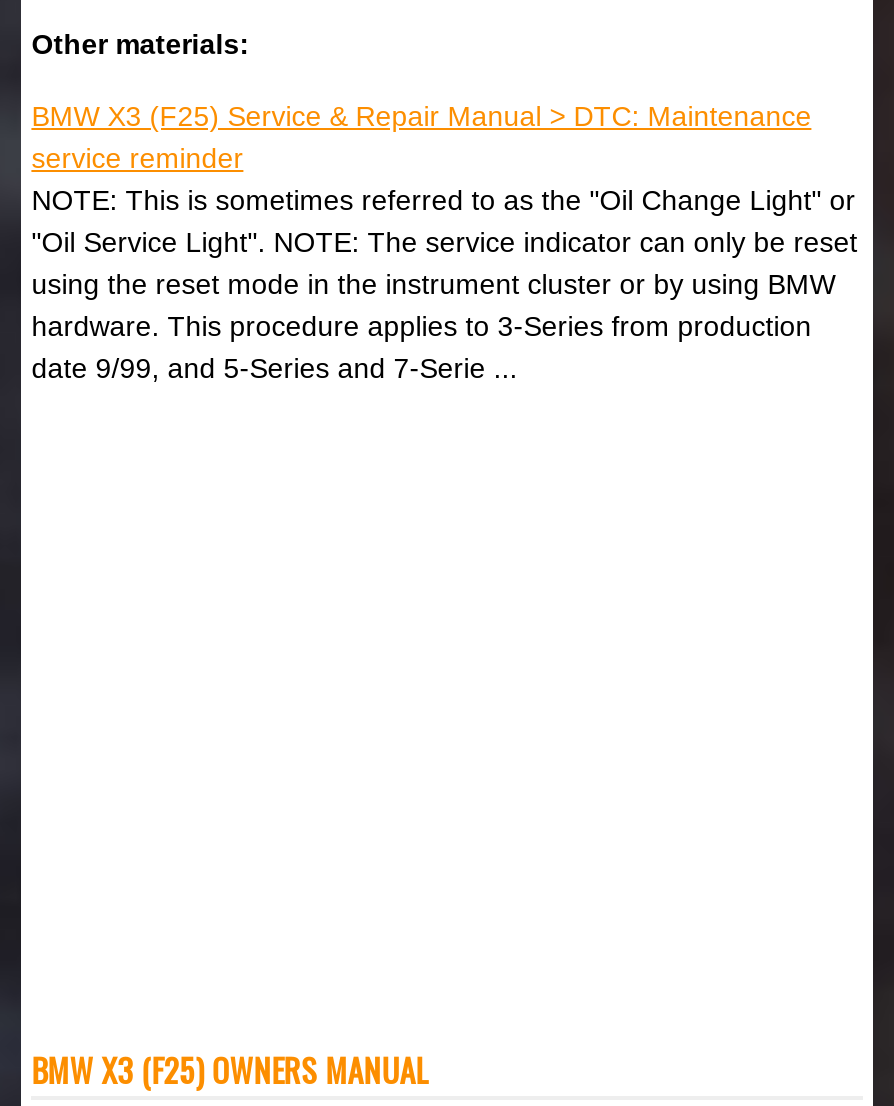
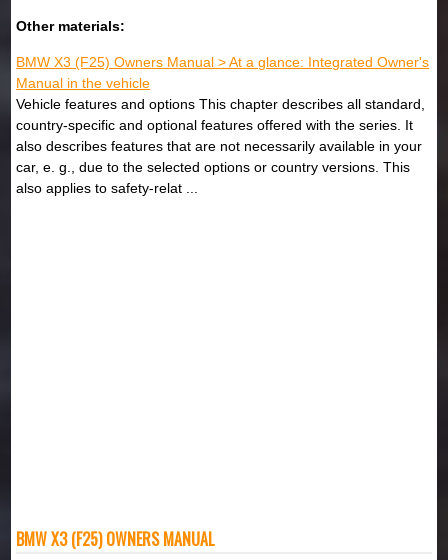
- BMW X3 (F25) Service & Repair Manual > DTC: Maintenance
- service reminder
- NOTE: This is sometimes referred to as the "Oil Change Light" or
- "Oil Service Light". NOTE: The service indicator can only be reset
- using the reset mode in the instrument cluster or by using BMW
- hardware. This procedure applies to 3-Series from production
- date 9/99, and 5-Series and 7-Serie ...
+ BMW X3 (F25) Owners Manual > At a glance: Integrated Owner's
+ Manual in the vehicle
+ Vehicle features and options This chapter describes all standard,
+ country-specific and optional features offered with the series. It
+ also describes features that are not necessarily available in your
+ car, e. g., due to the selected options or country versions. This
+ also applies to safety-relat ...
